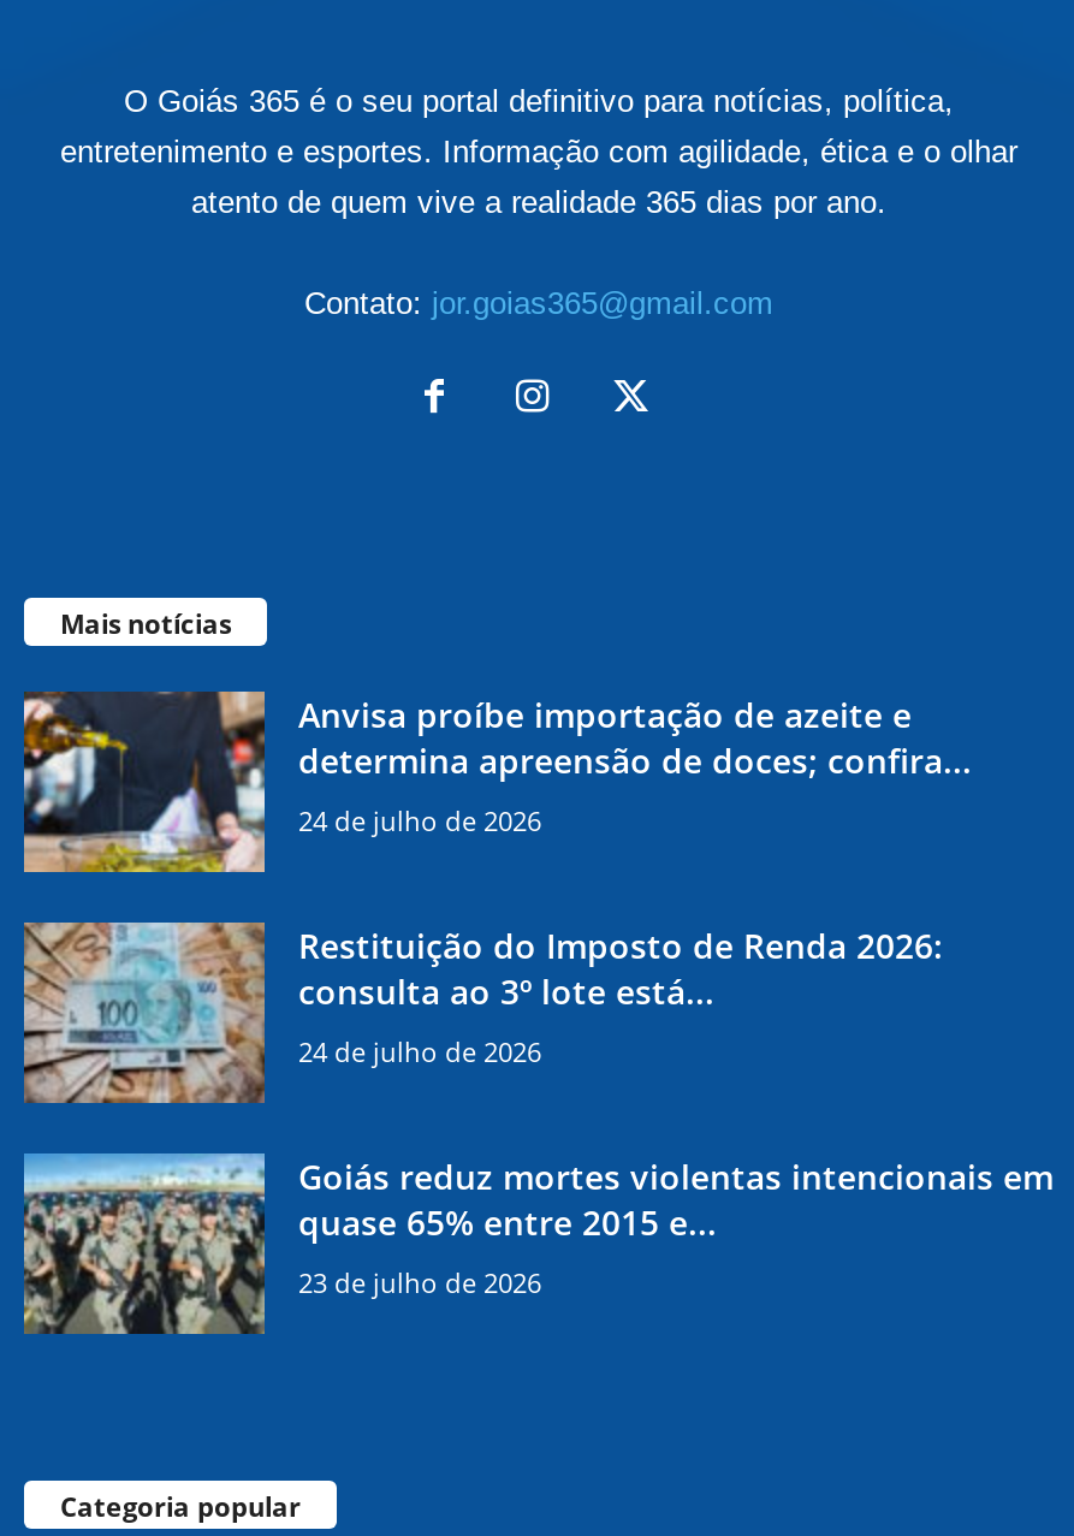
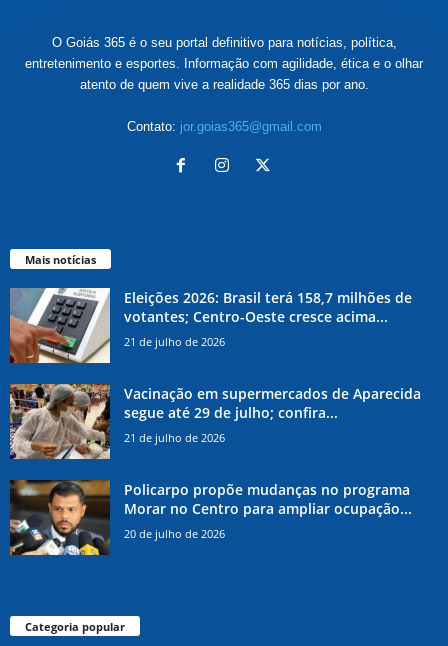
- [image]
- Anvisa proíbe importação de azeite e
- determina apreensão de doces; confira...
- 24 de julho de 2026
+ [image]
+ Eleições 2026: Brasil terá 158,7 milhões de
+ votantes; Centro-Oeste cresce acima...
+ 21 de julho de 2026

- [image]
- Restituição do Imposto de Renda 2026:
- consulta ao 3º lote está...
- 24 de julho de 2026
+ [image]
+ Vacinação em supermercados de Aparecida
+ segue até 29 de julho; confira...
+ 21 de julho de 2026

- [image]
- Goiás reduz mortes violentas intencionais em
- quase 65% entre 2015 e...
- 23 de julho de 2026
+ [image]
+ Policarpo propõe mudanças no programa
+ Morar no Centro para ampliar ocupação...
+ 20 de julho de 2026
